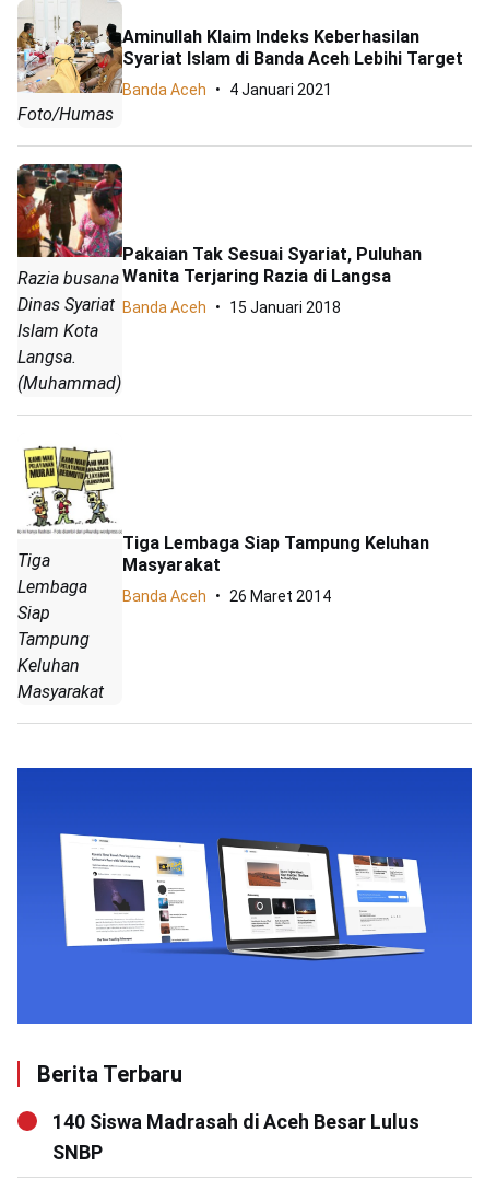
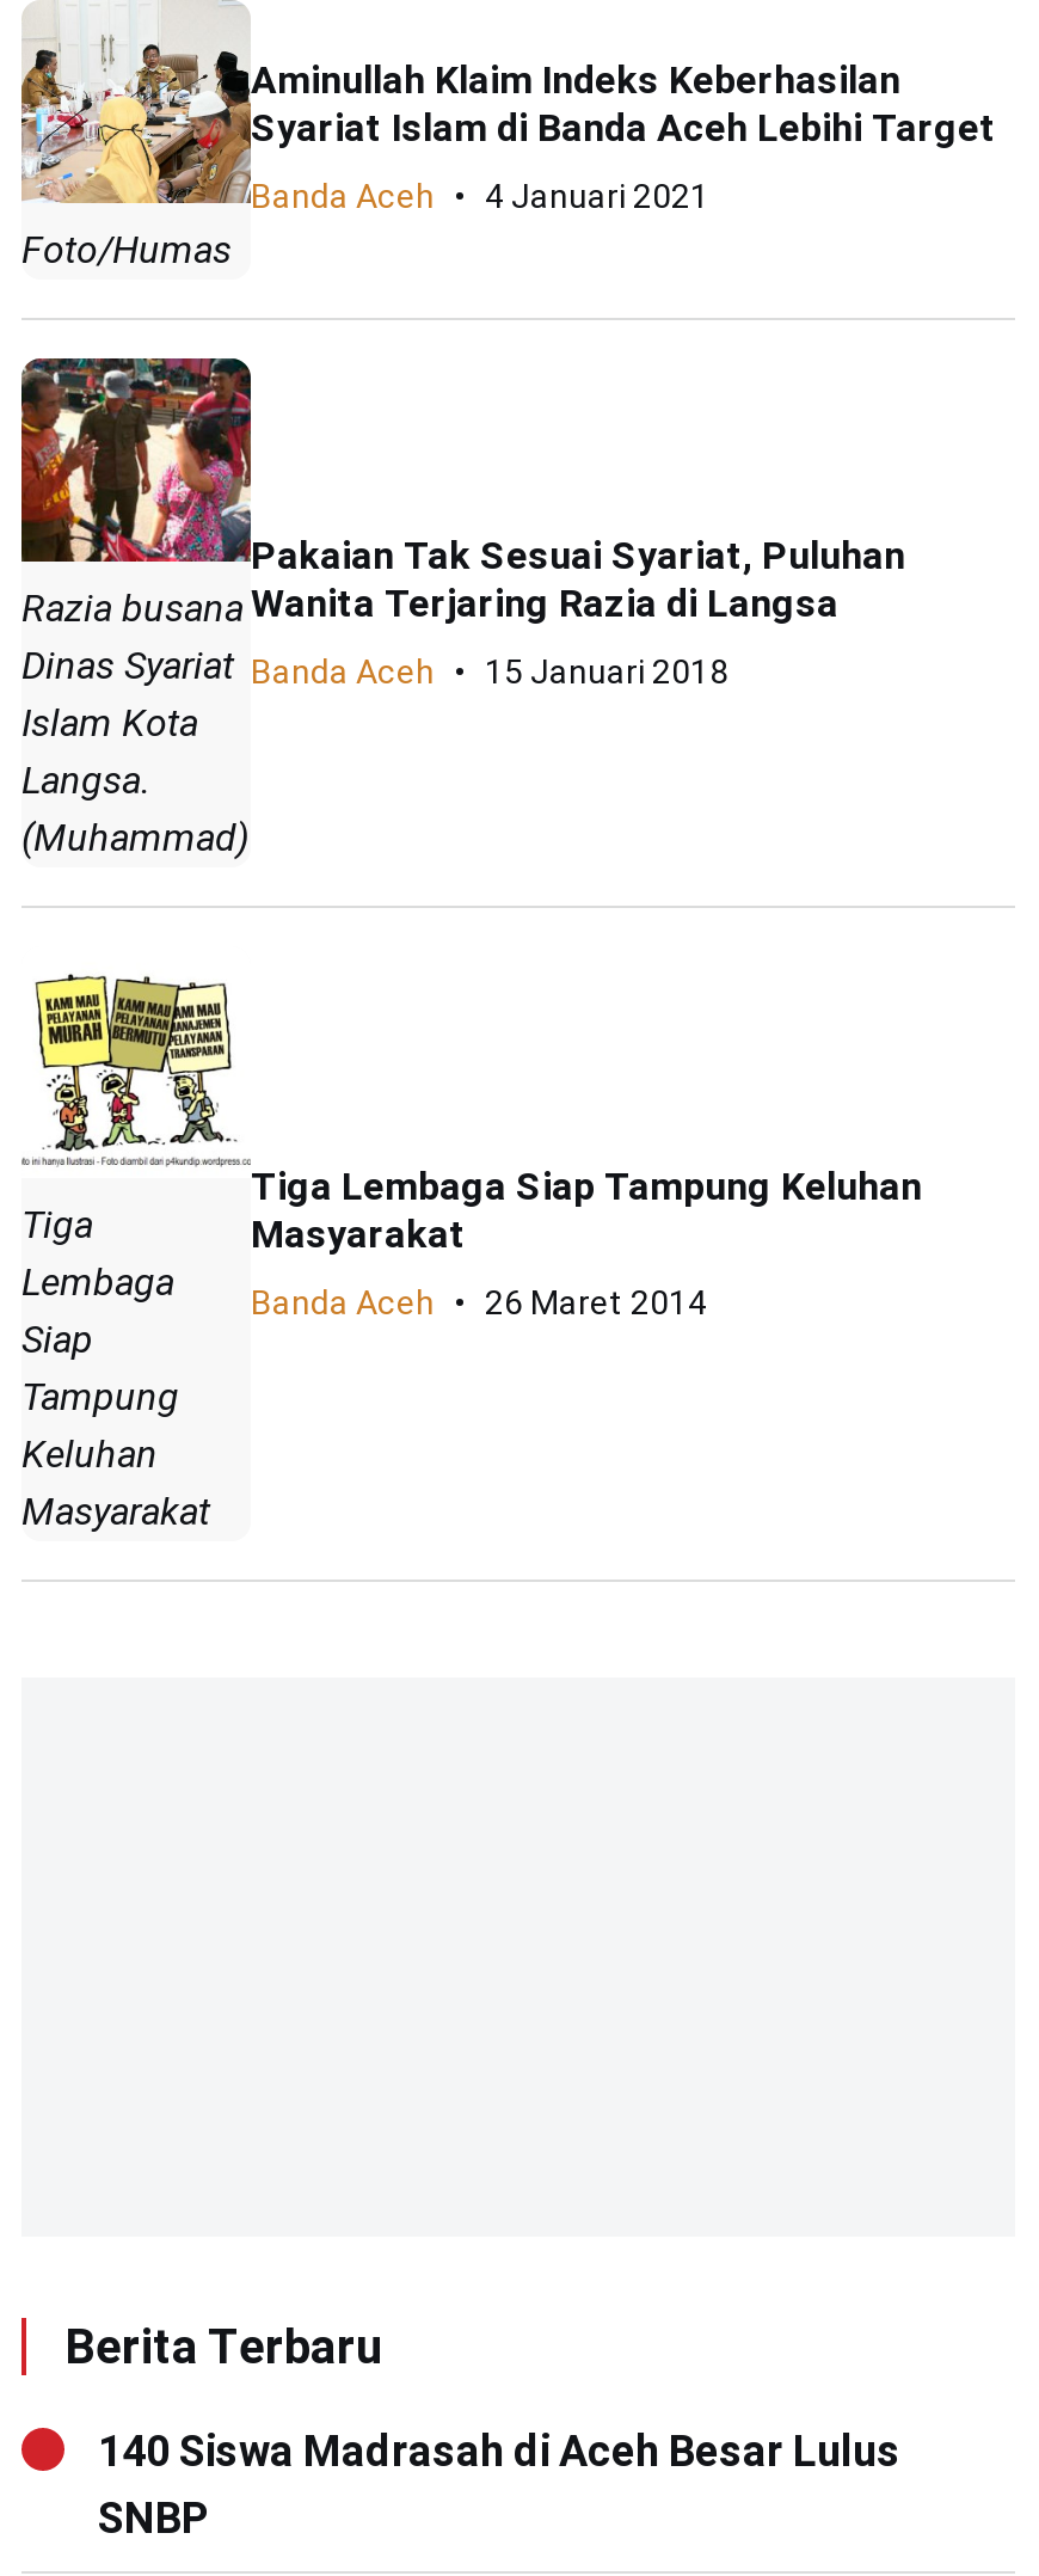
- [image]
